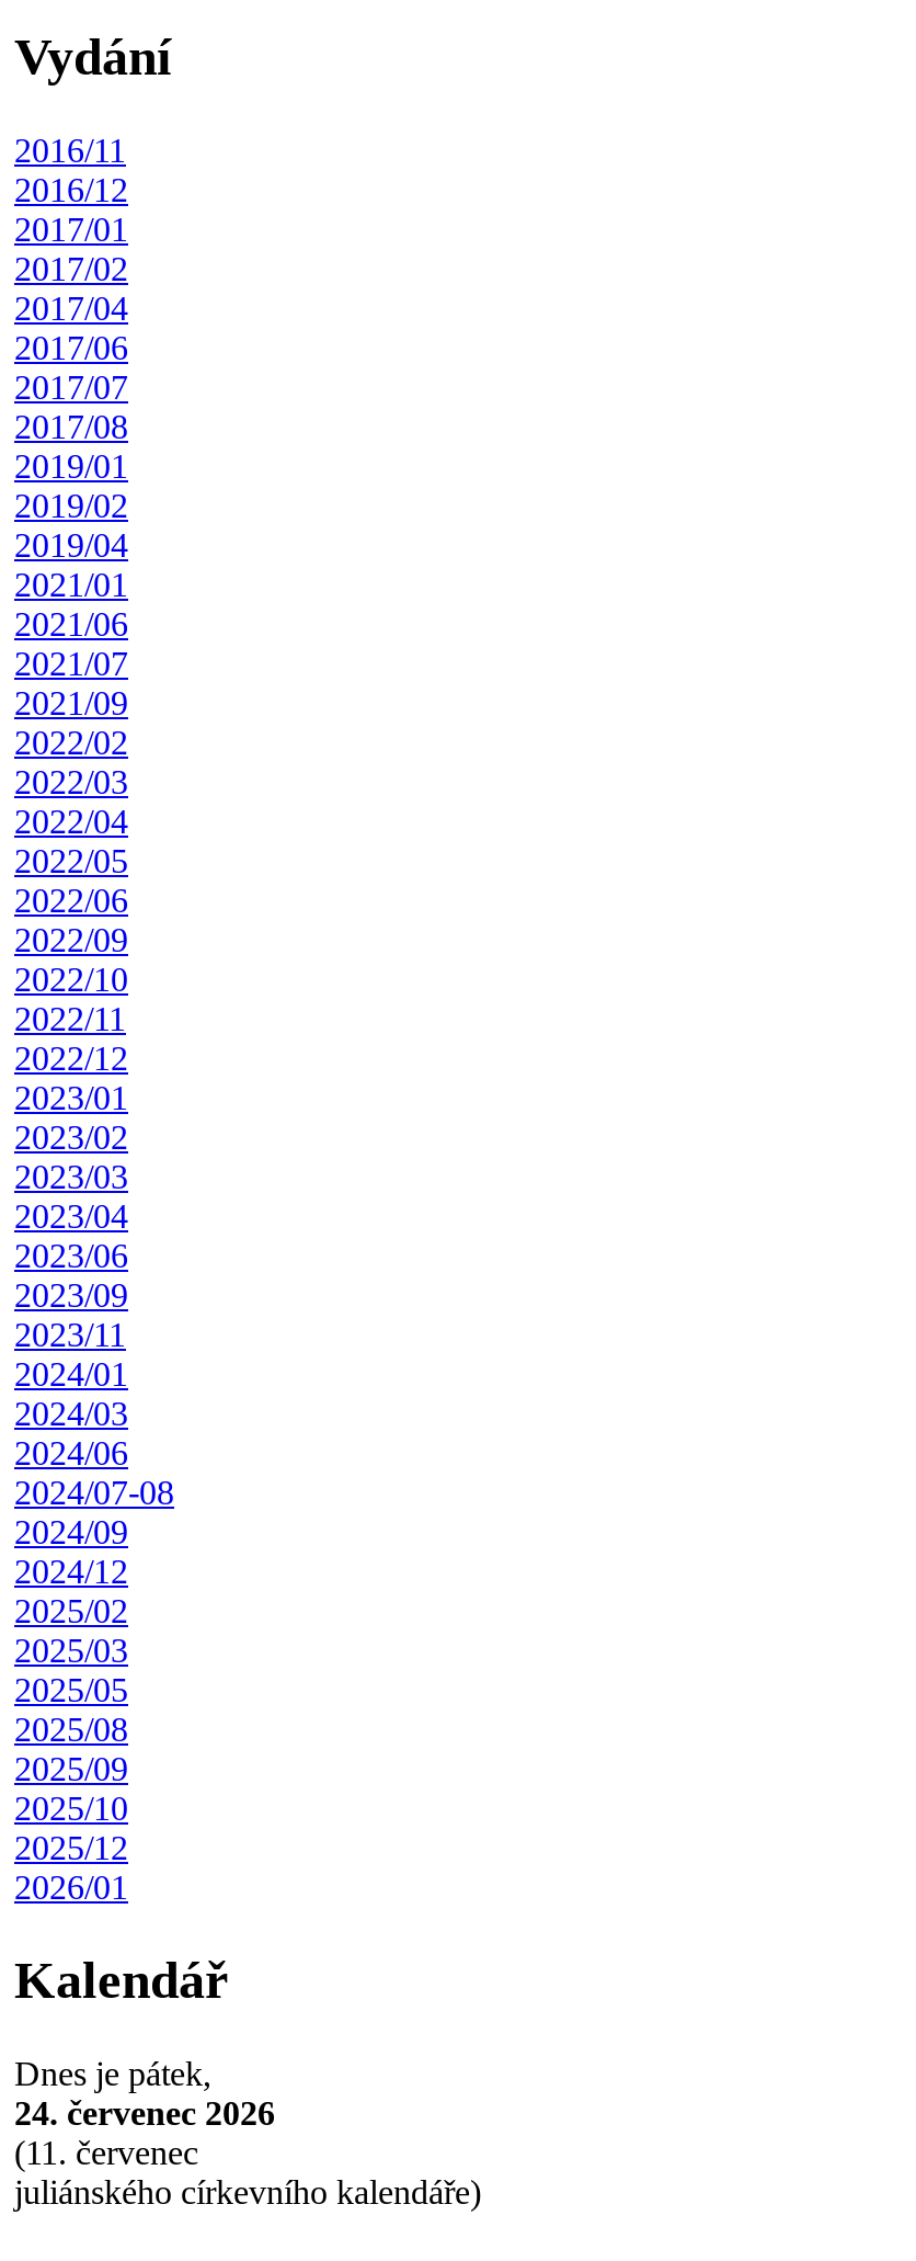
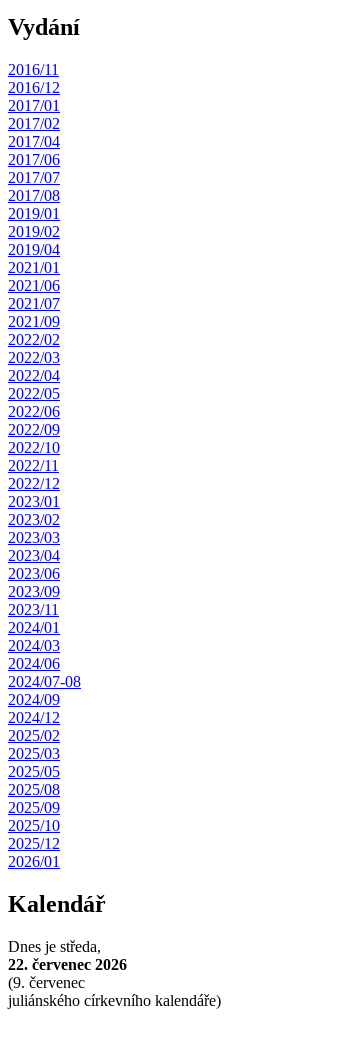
- Dnes je pátek,
+ Dnes je středa,

- 24. červenec 2026
+ 22. červenec 2026

- (11. červenec
+ (9. červenec
